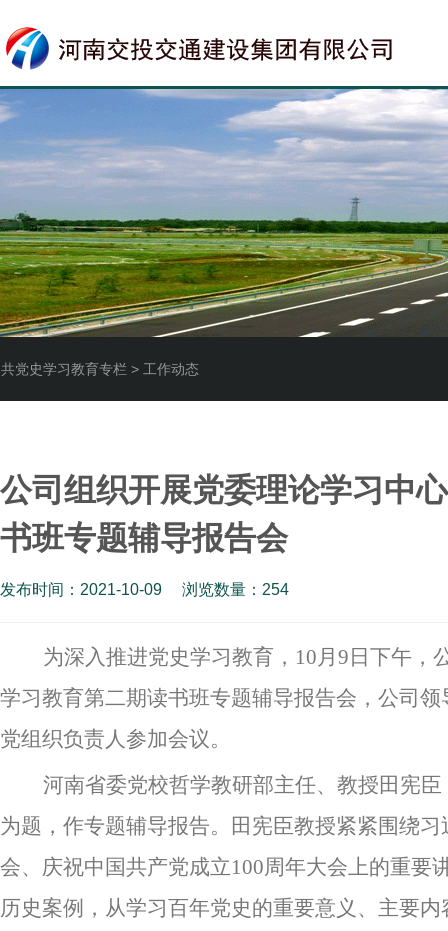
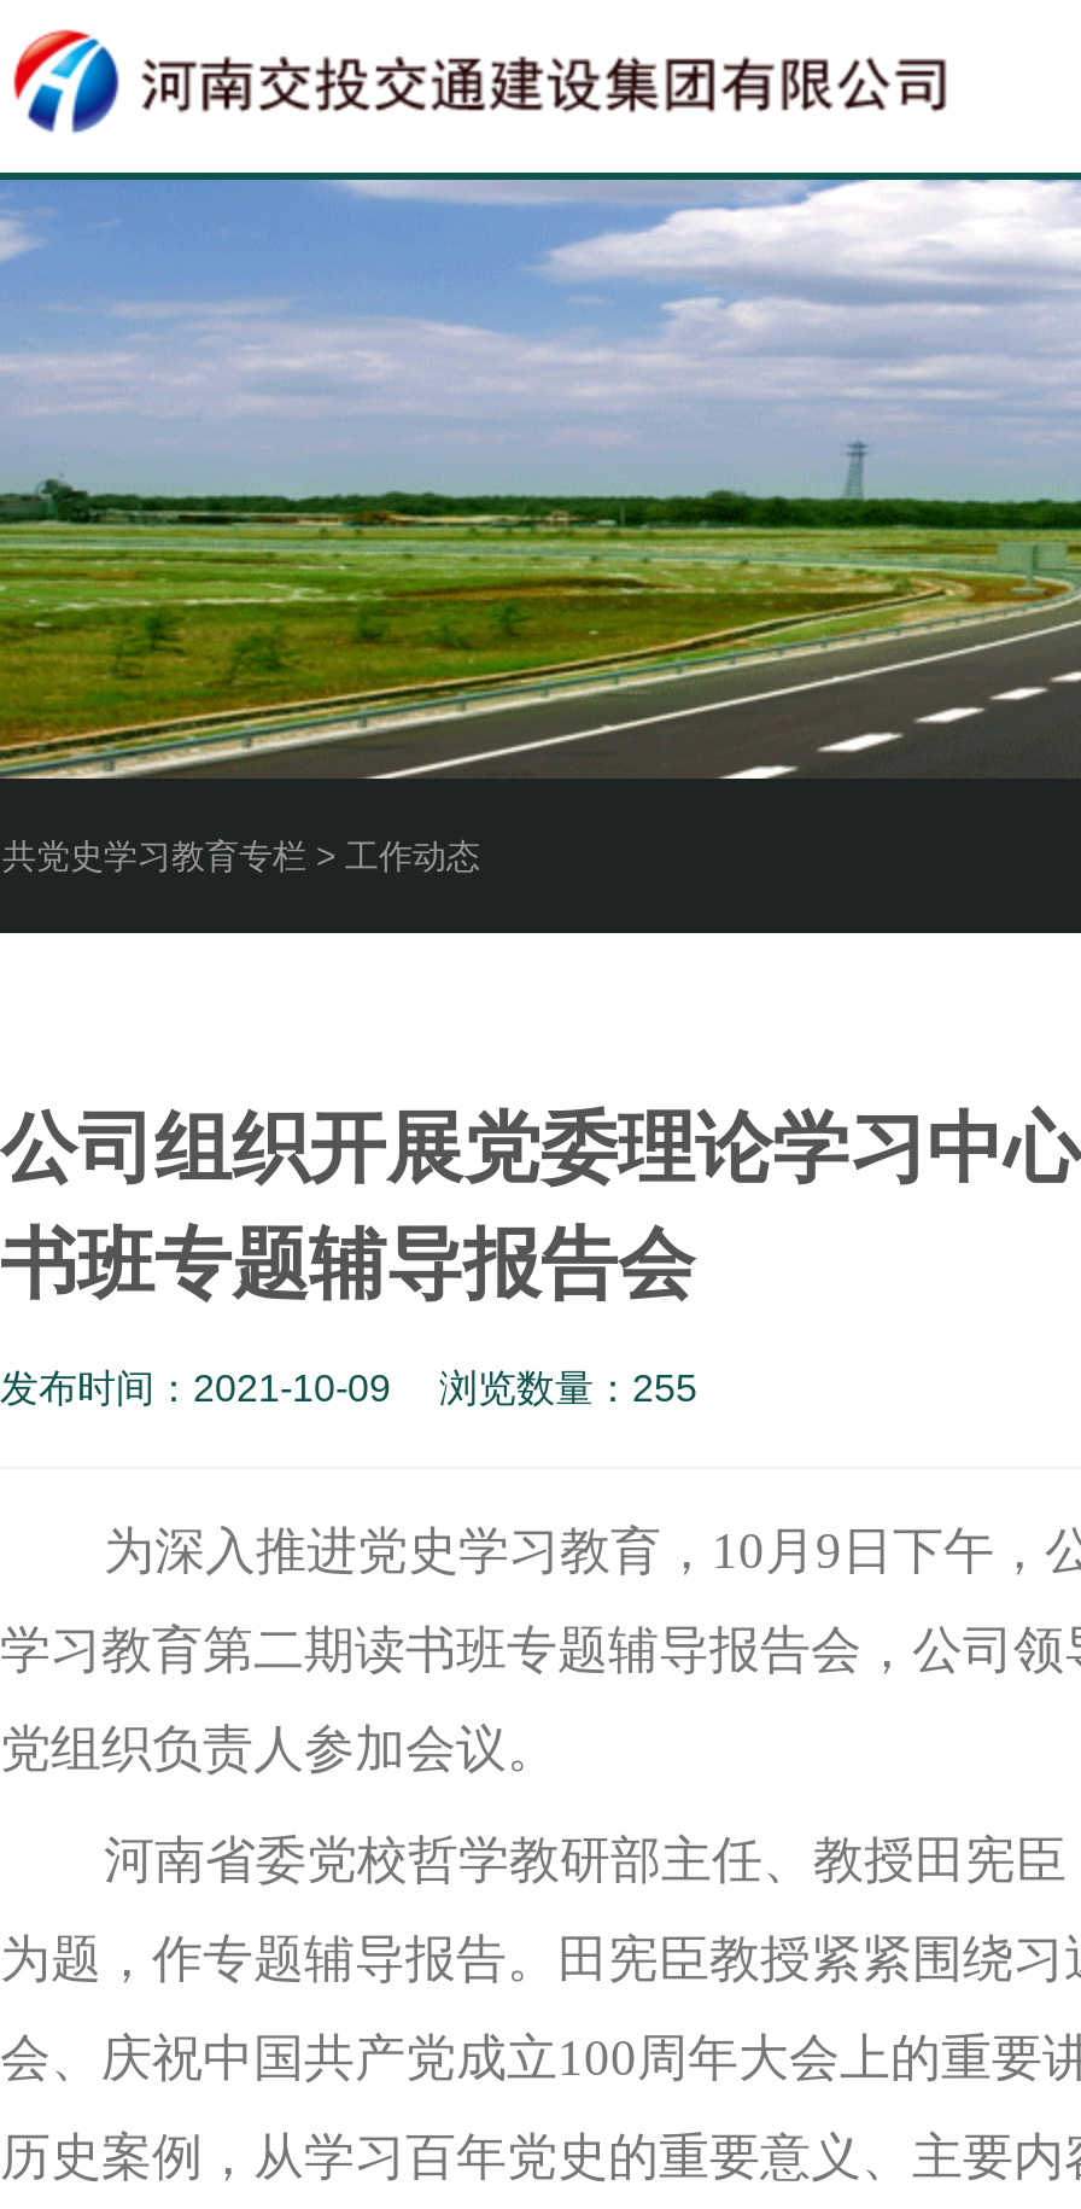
- 发布时间：2021-10-09 浏览数量：254
+ 发布时间：2021-10-09 浏览数量：255
